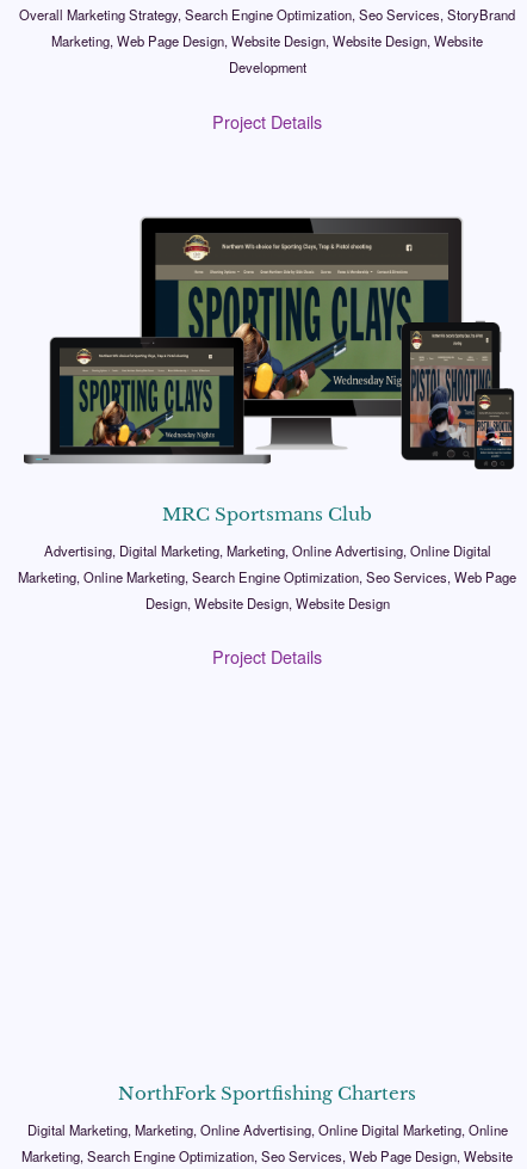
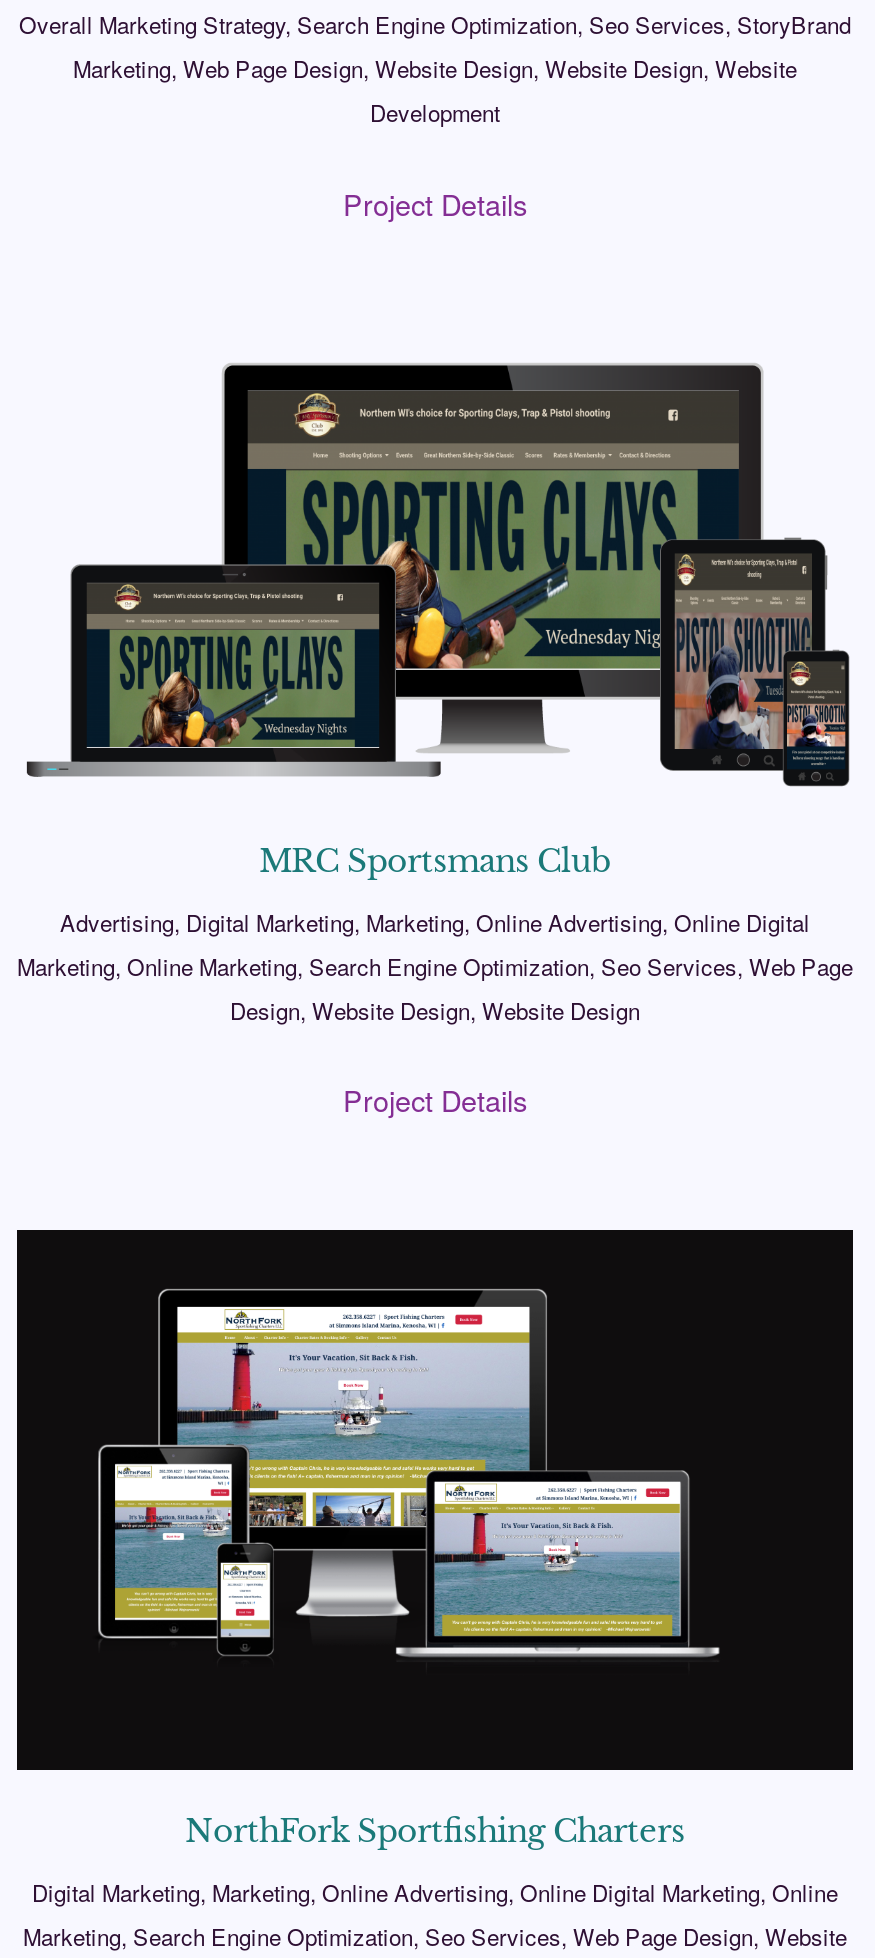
+ [image]
